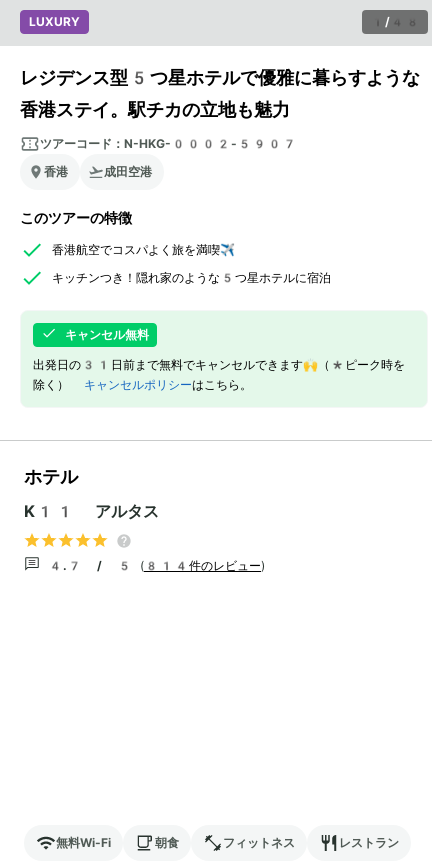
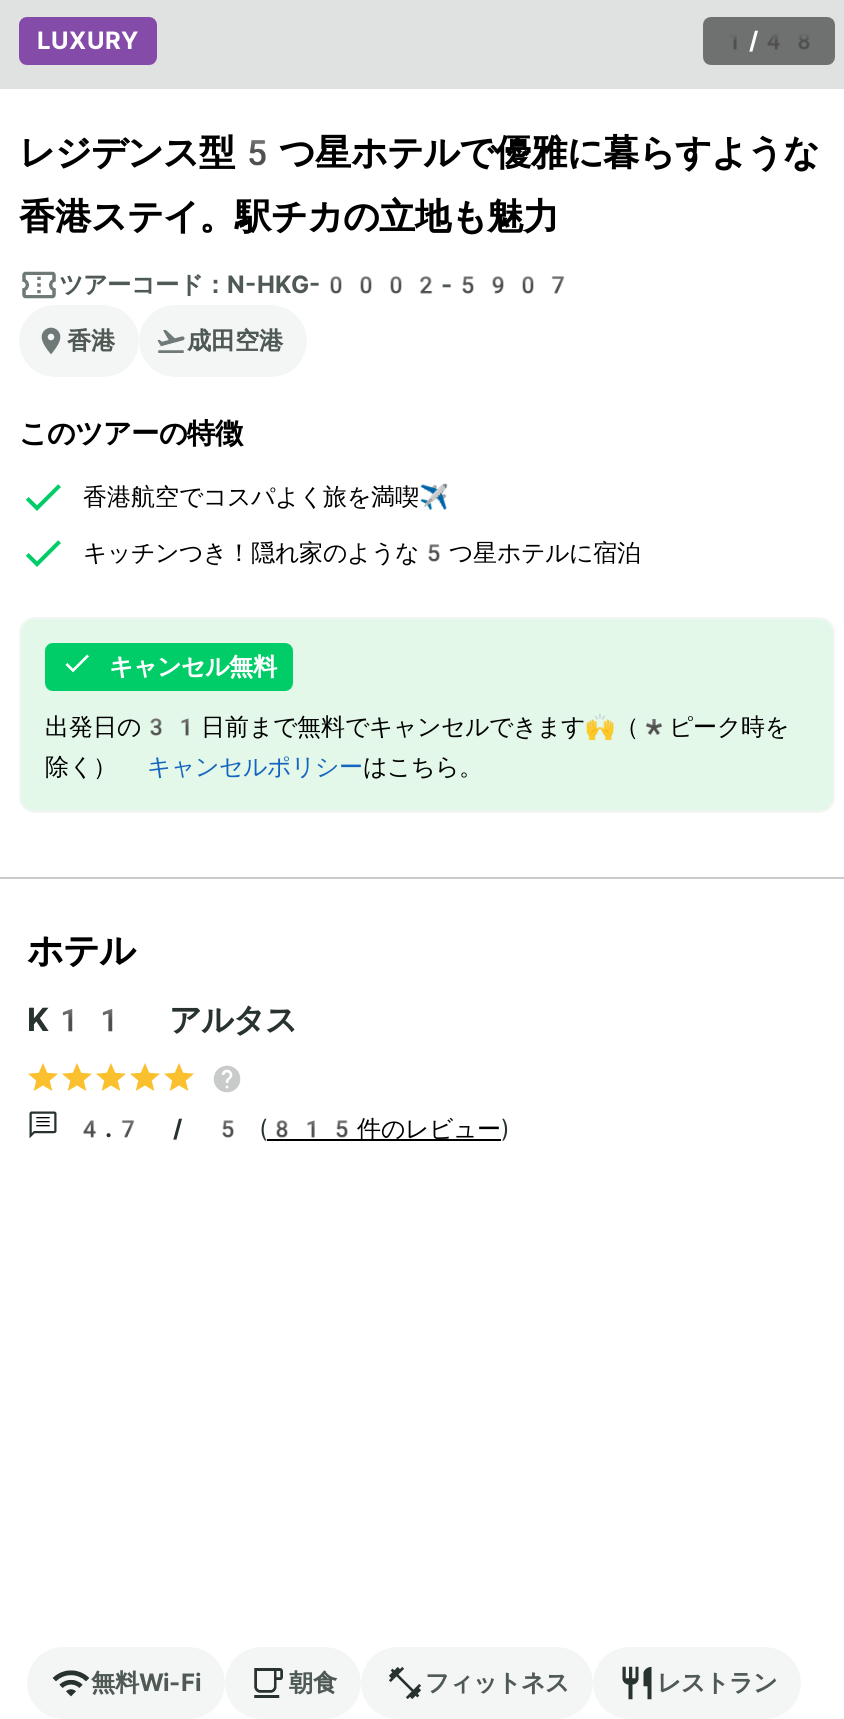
- 4.7 / 5 (814件のレビュー)
+ 4.7 / 5 (815件のレビュー)
